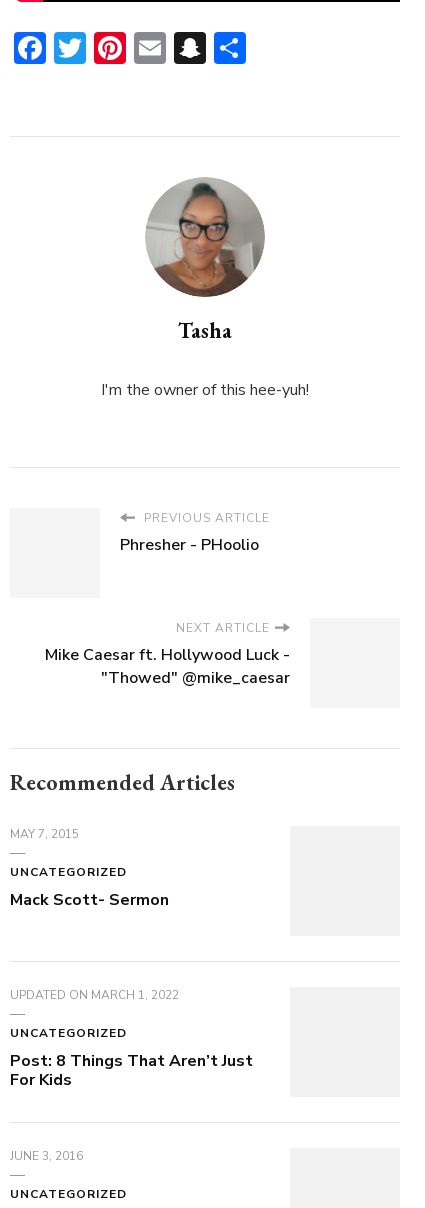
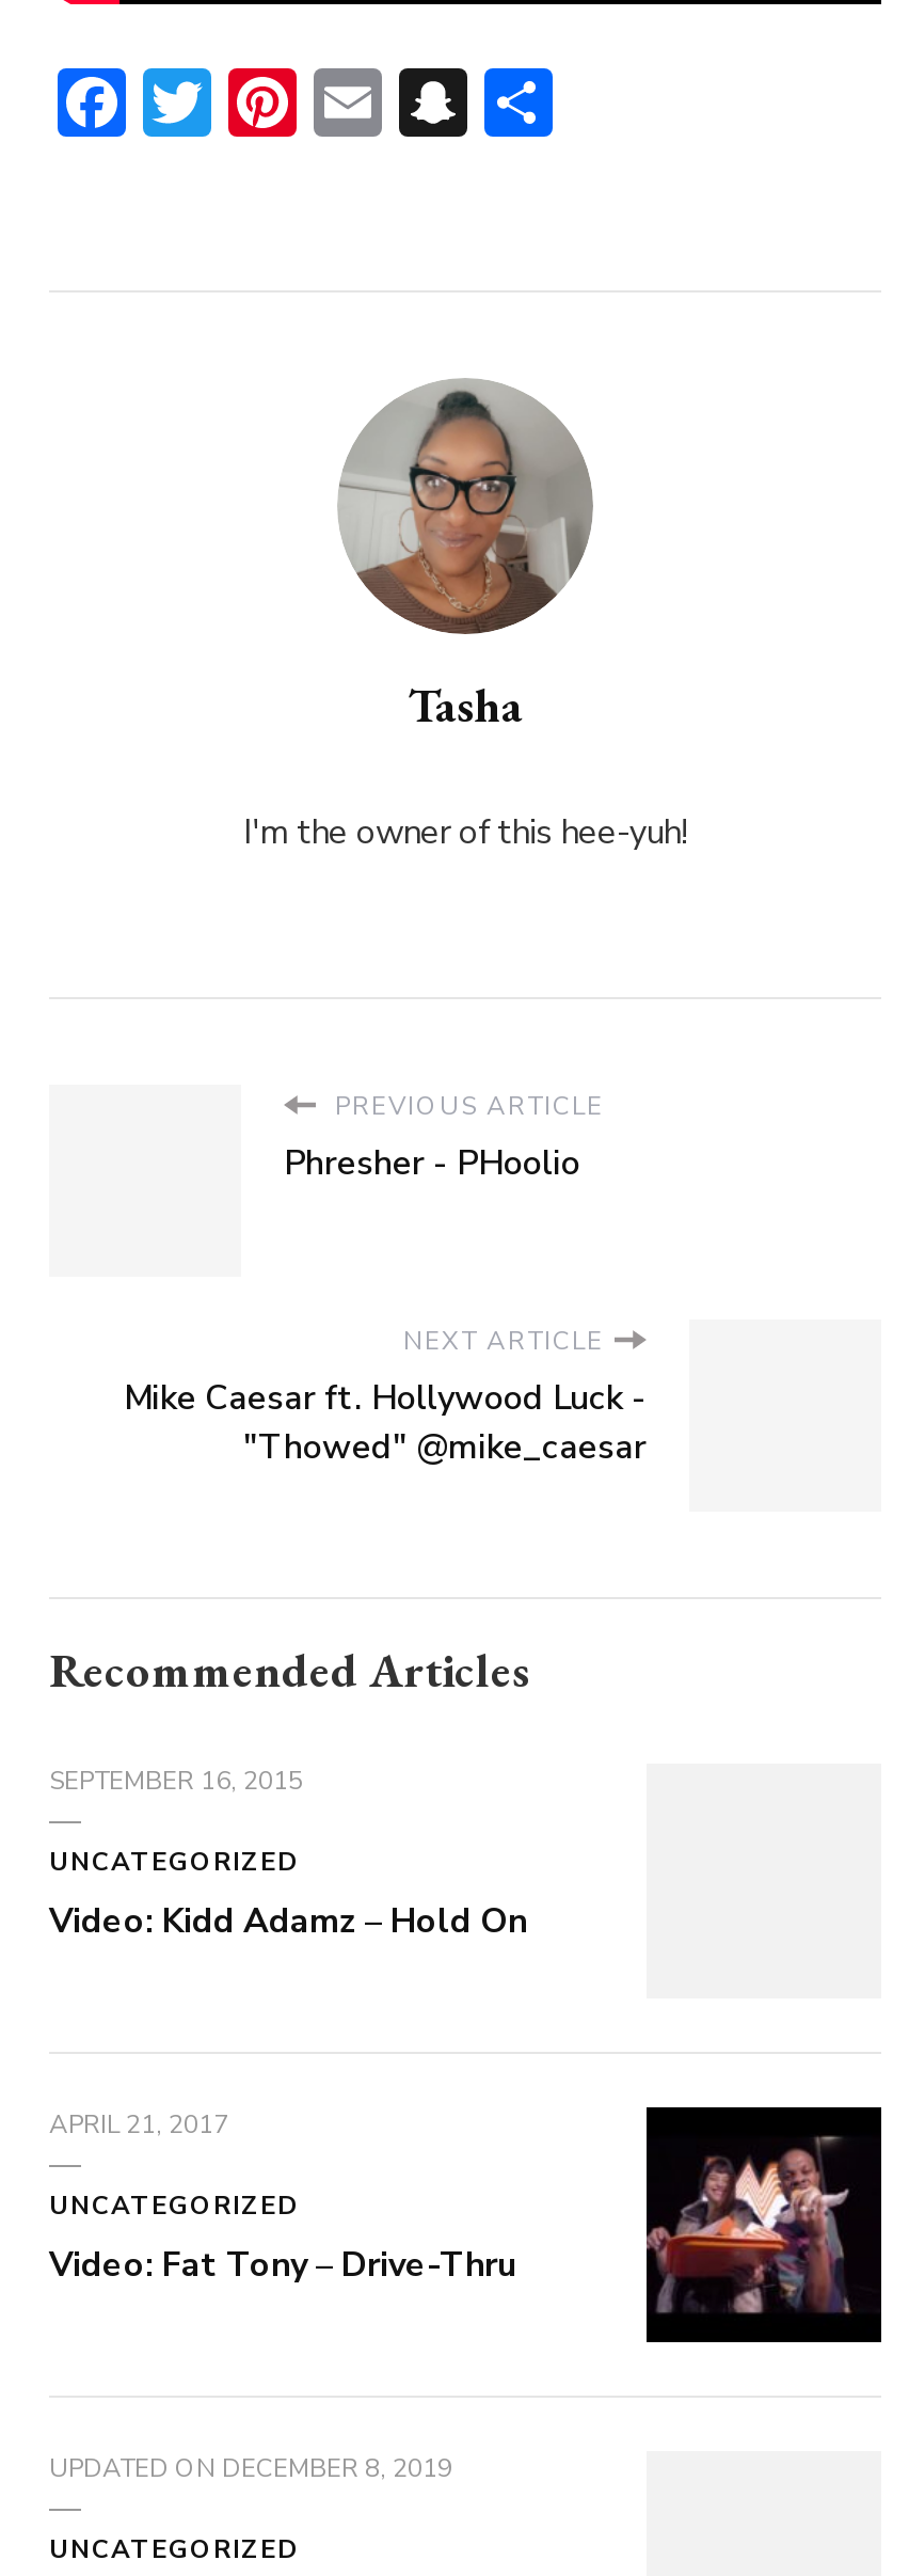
- MAY 7, 2015
+ SEPTEMBER 16, 2015

+ [image]

- Mack Scott- Sermon
+ Video: Kidd Adamz – Hold On

- UPDATED ON MARCH 1, 2022
+ APRIL 21, 2017

- Post: 8 Things That Aren’t Just
- For Kids
+ Video: Fat Tony – Drive-Thru

- JUNE 3, 2016
+ UPDATED ON DECEMBER 8, 2019
